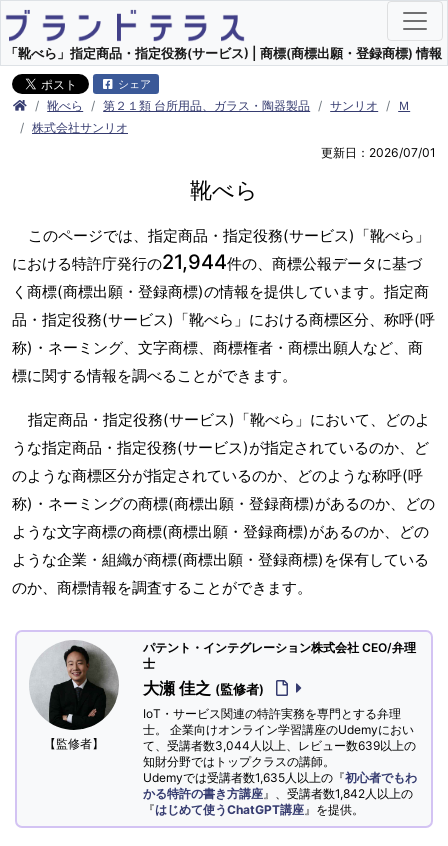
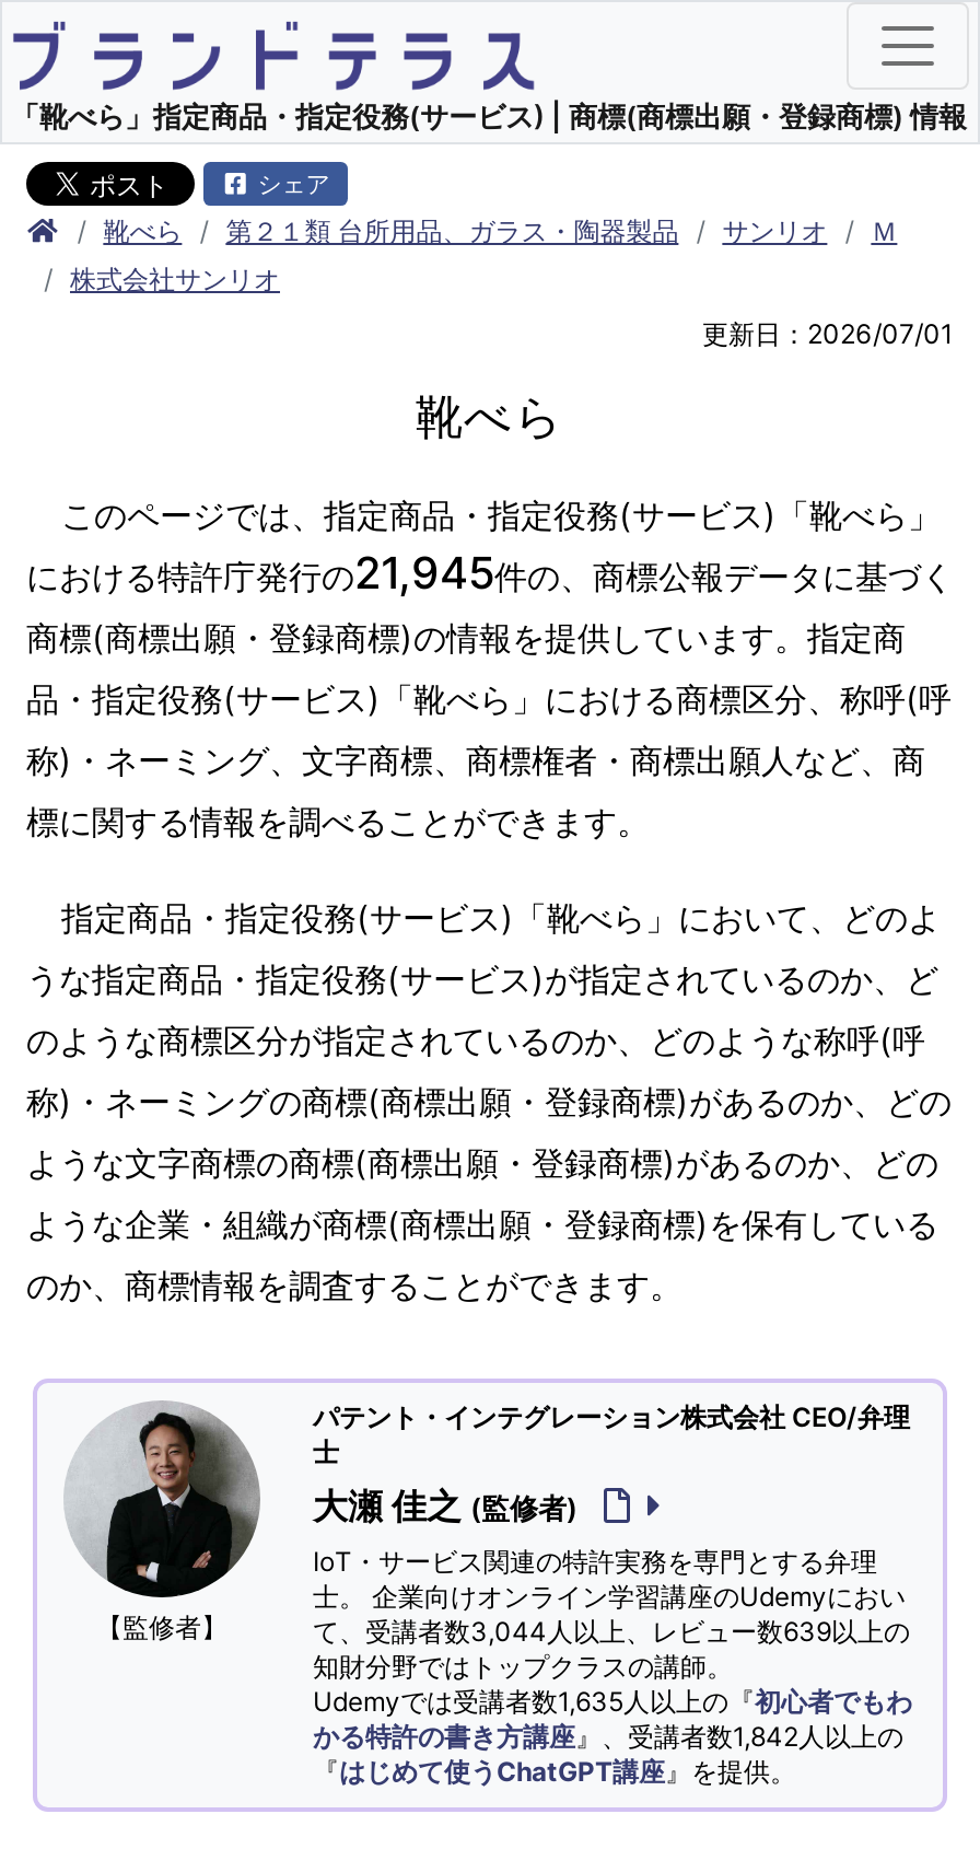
- における特許庁発行の21,944件の、商標公報データに基づ
- く商標(商標出願・登録商標)の情報を提供しています。指定商
+ における特許庁発行の21,945件の、商標公報データに基づく
+ 商標(商標出願・登録商標)の情報を提供しています。指定商
